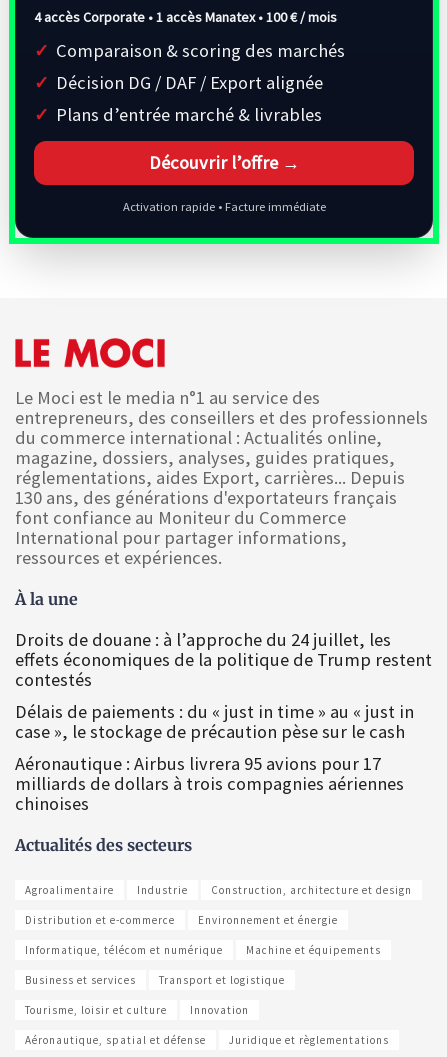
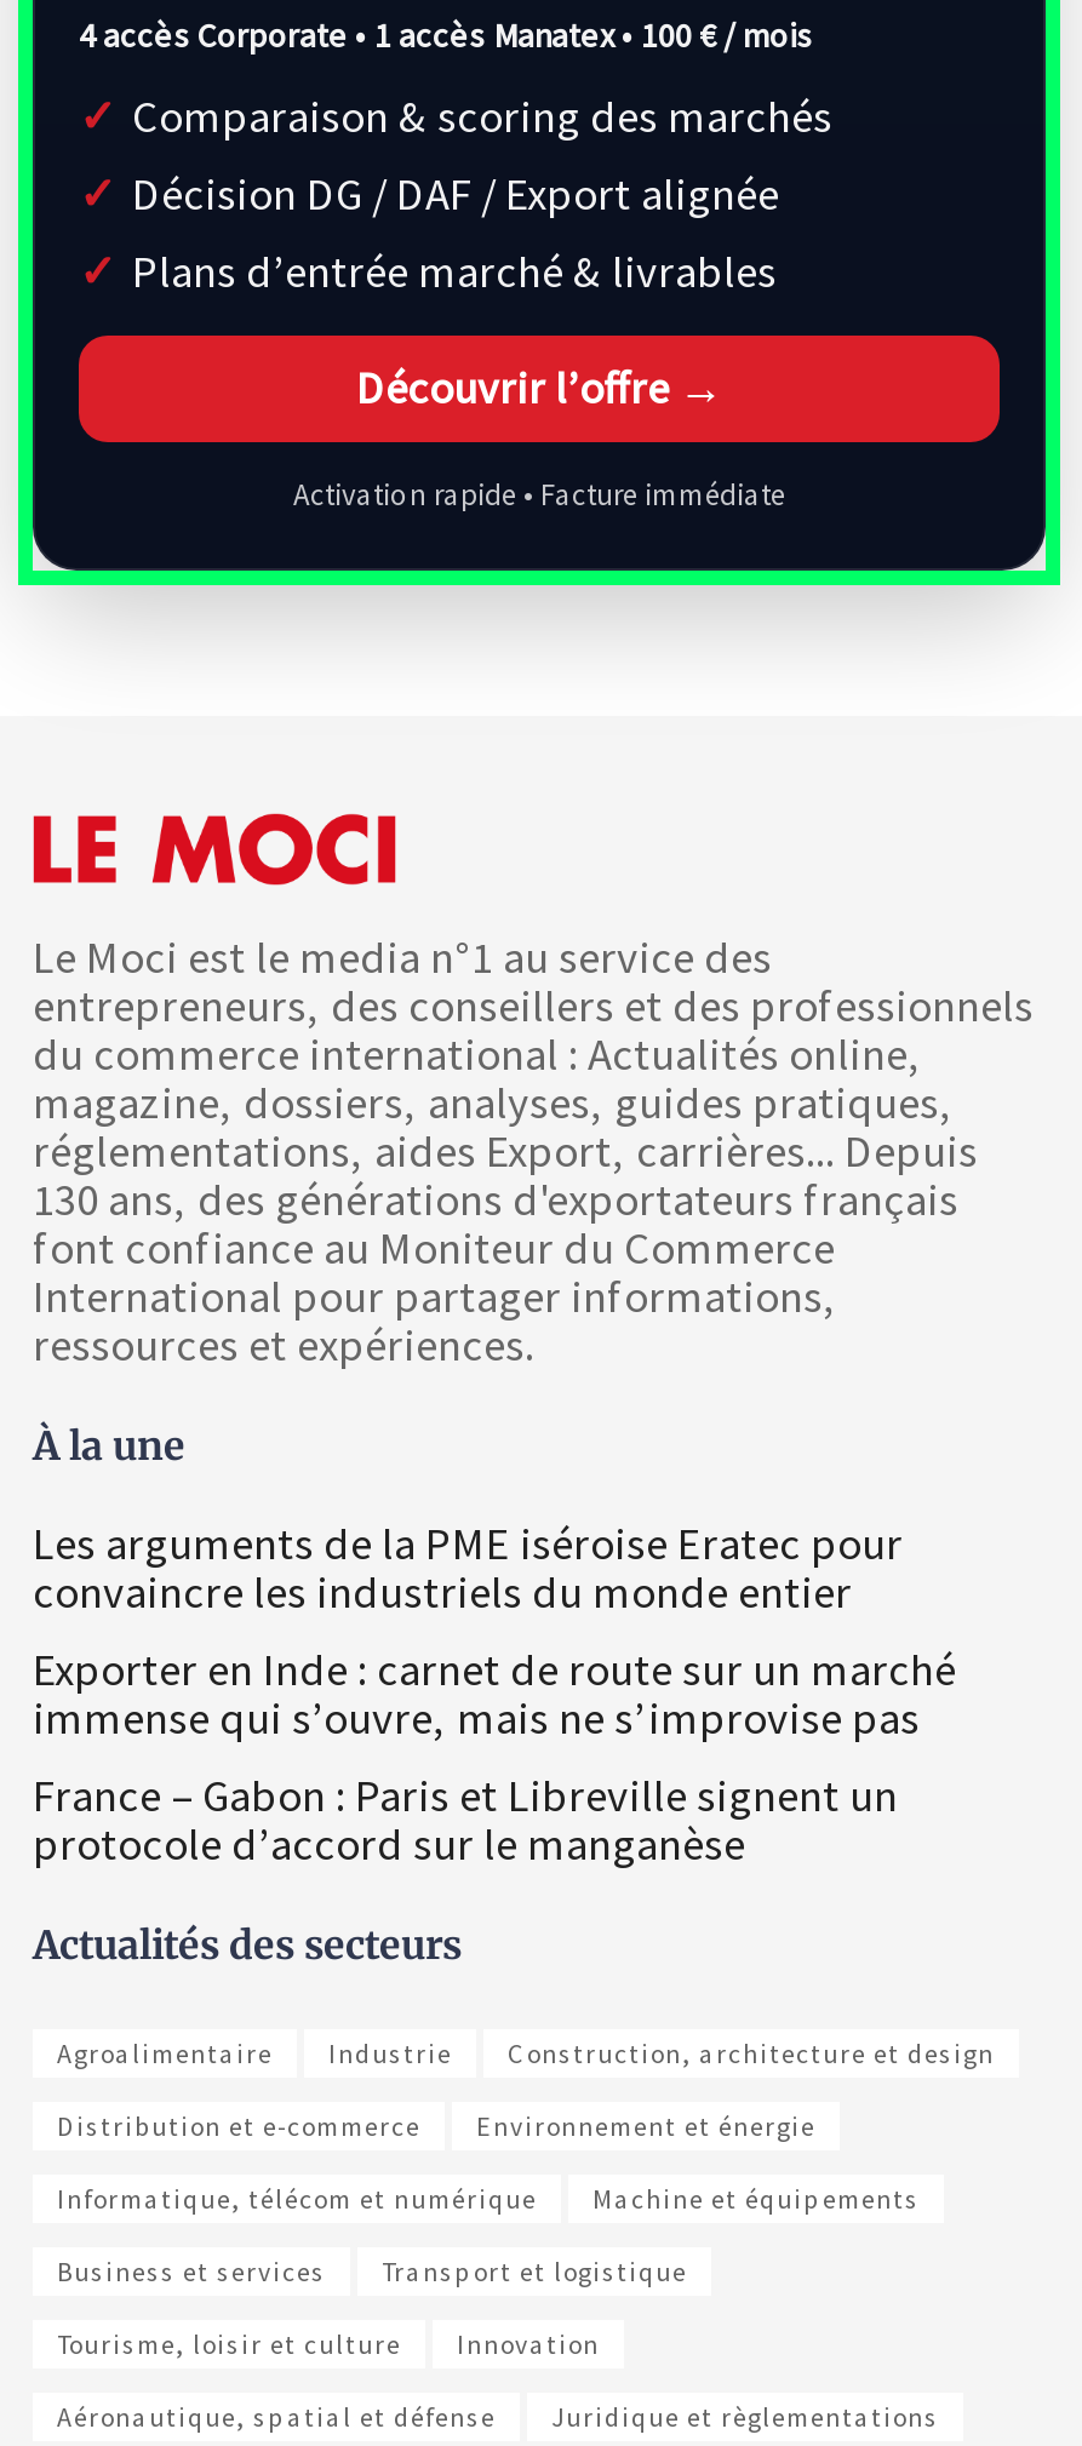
- Droits de douane : à l’approche du 24 juillet, les
- effets économiques de la politique de Trump restent
- contestés
- Délais de paiements : du « just in time » au « just in
- case », le stockage de précaution pèse sur le cash
- Aéronautique : Airbus livrera 95 avions pour 17
- milliards de dollars à trois compagnies aériennes
- chinoises
+ Les arguments de la PME iséroise Eratec pour
+ convaincre les industriels du monde entier
+ Exporter en Inde : carnet de route sur un marché
+ immense qui s’ouvre, mais ne s’improvise pas
+ France – Gabon : Paris et Libreville signent un
+ protocole d’accord sur le manganèse
